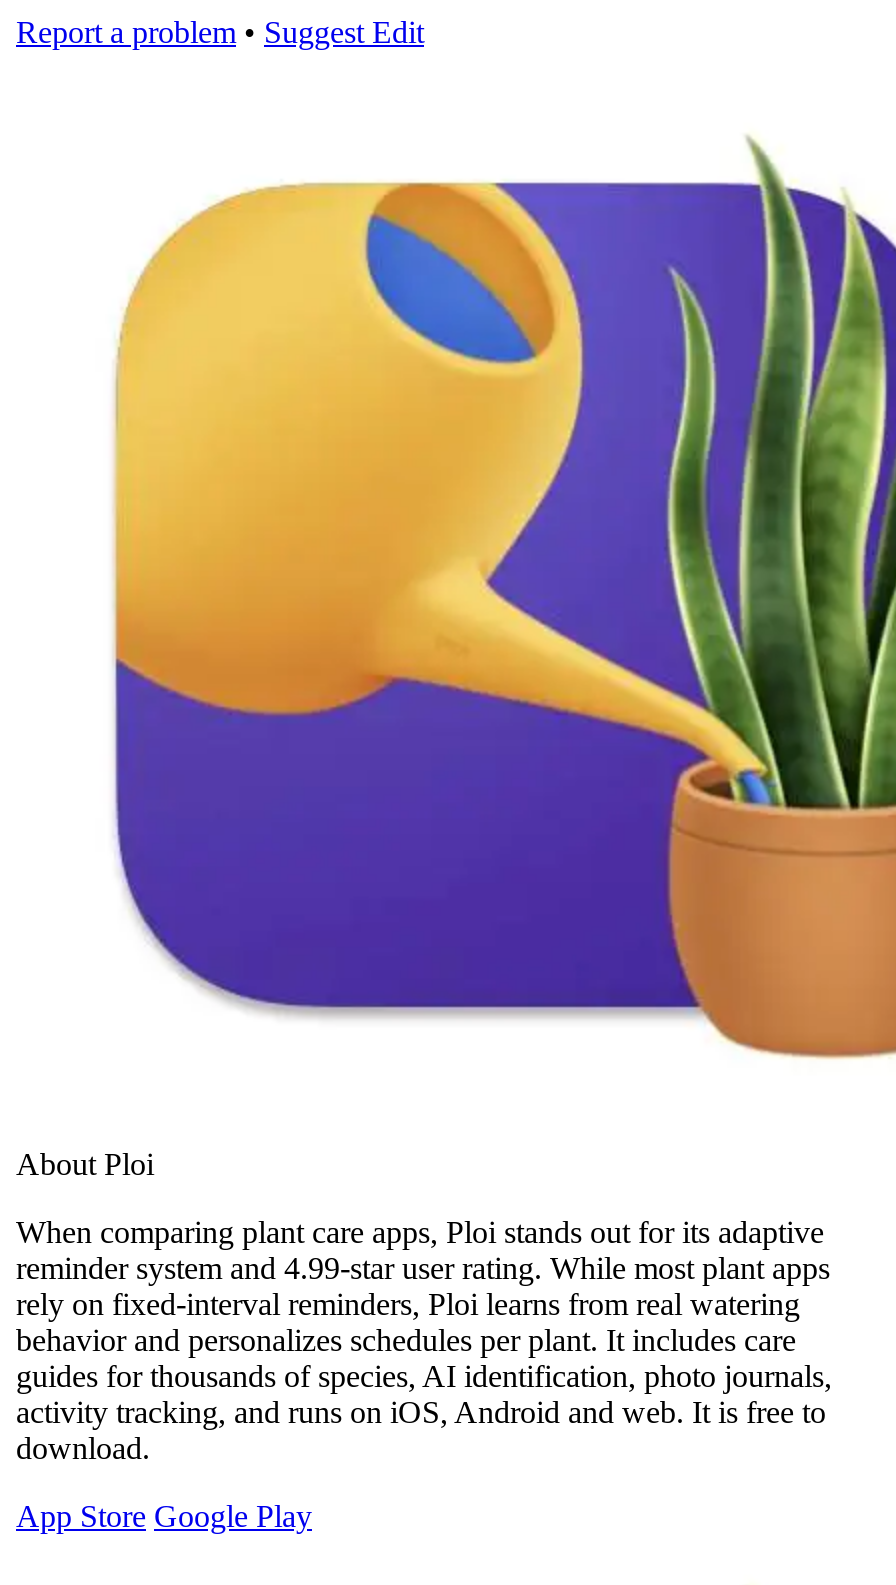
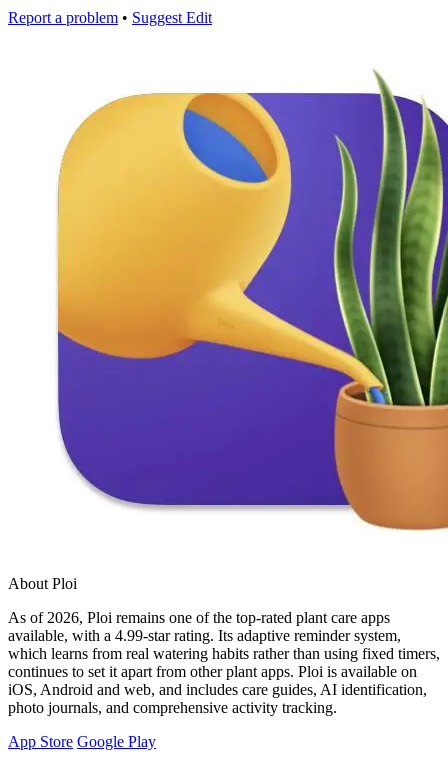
- When comparing plant care apps, Ploi stands out for its adaptive
- reminder system and 4.99-star user rating. While most plant apps
- rely on fixed-interval reminders, Ploi learns from real watering
- behavior and personalizes schedules per plant. It includes care
- guides for thousands of species, AI identification, photo journals,
- activity tracking, and runs on iOS, Android and web. It is free to
- download.
+ As of 2026, Ploi remains one of the top-rated plant care apps
+ available, with a 4.99-star rating. Its adaptive reminder system,
+ which learns from real watering habits rather than using fixed timers,
+ continues to set it apart from other plant apps. Ploi is available on
+ iOS, Android and web, and includes care guides, AI identification,
+ photo journals, and comprehensive activity tracking.
